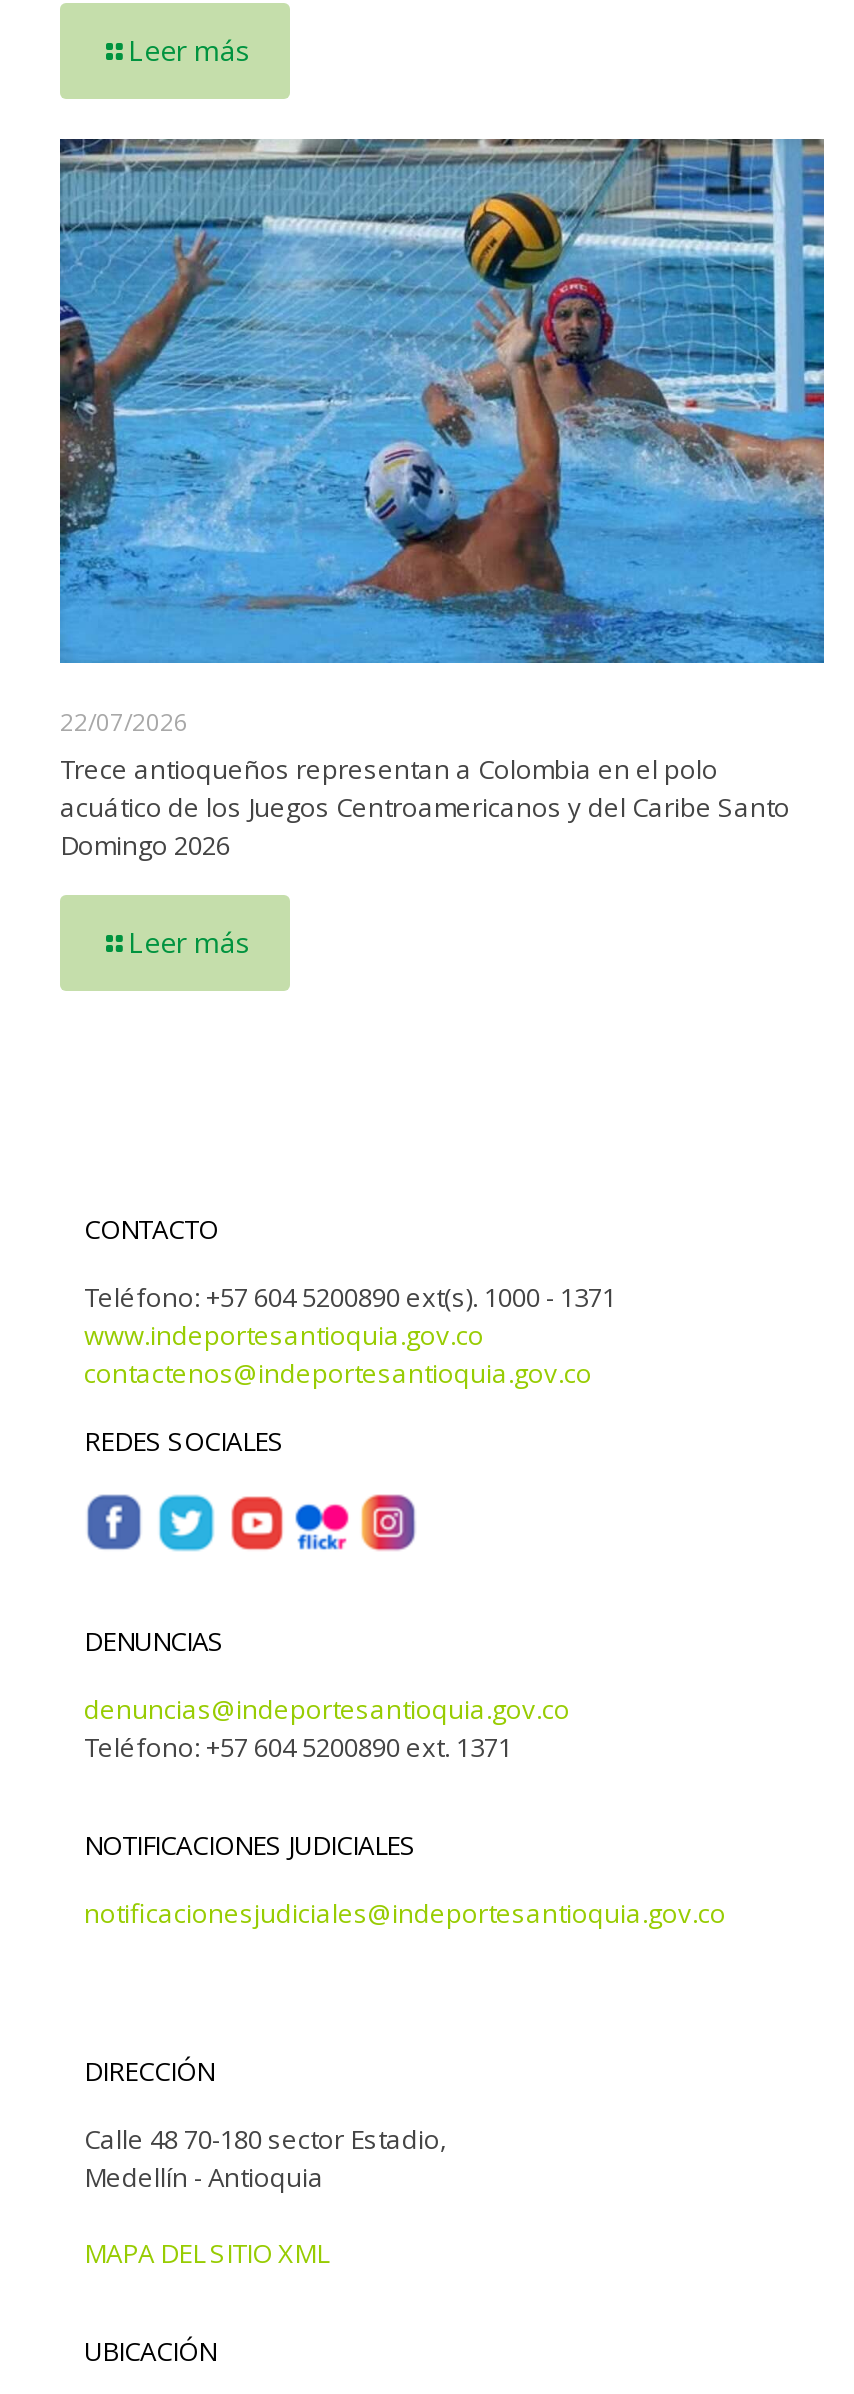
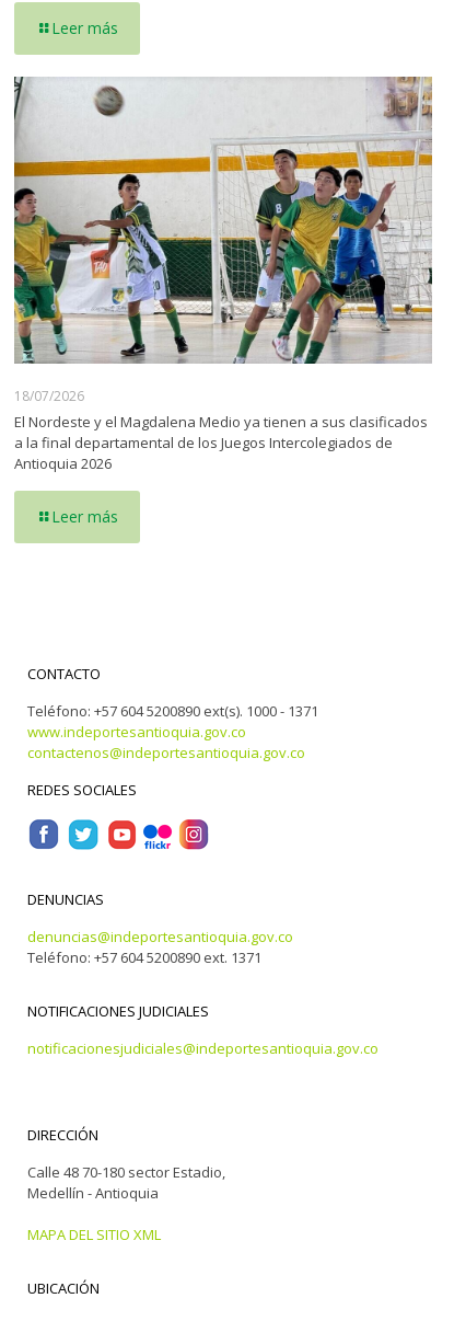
- [image]
- 22/07/2026
- Trece antioqueños representan a Colombia en el polo
- acuático de los Juegos Centroamericanos y del Caribe Santo
- Domingo 2026
+ [image]
+ 18/07/2026
+ El Nordeste y el Magdalena Medio ya tienen a sus clasificados
+ a la final departamental de los Juegos Intercolegiados de
+ Antioquia 2026
